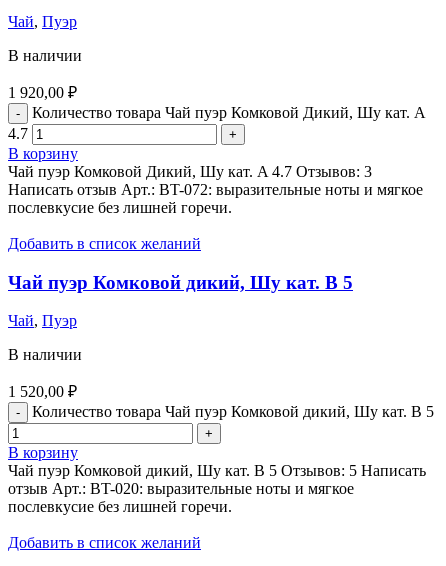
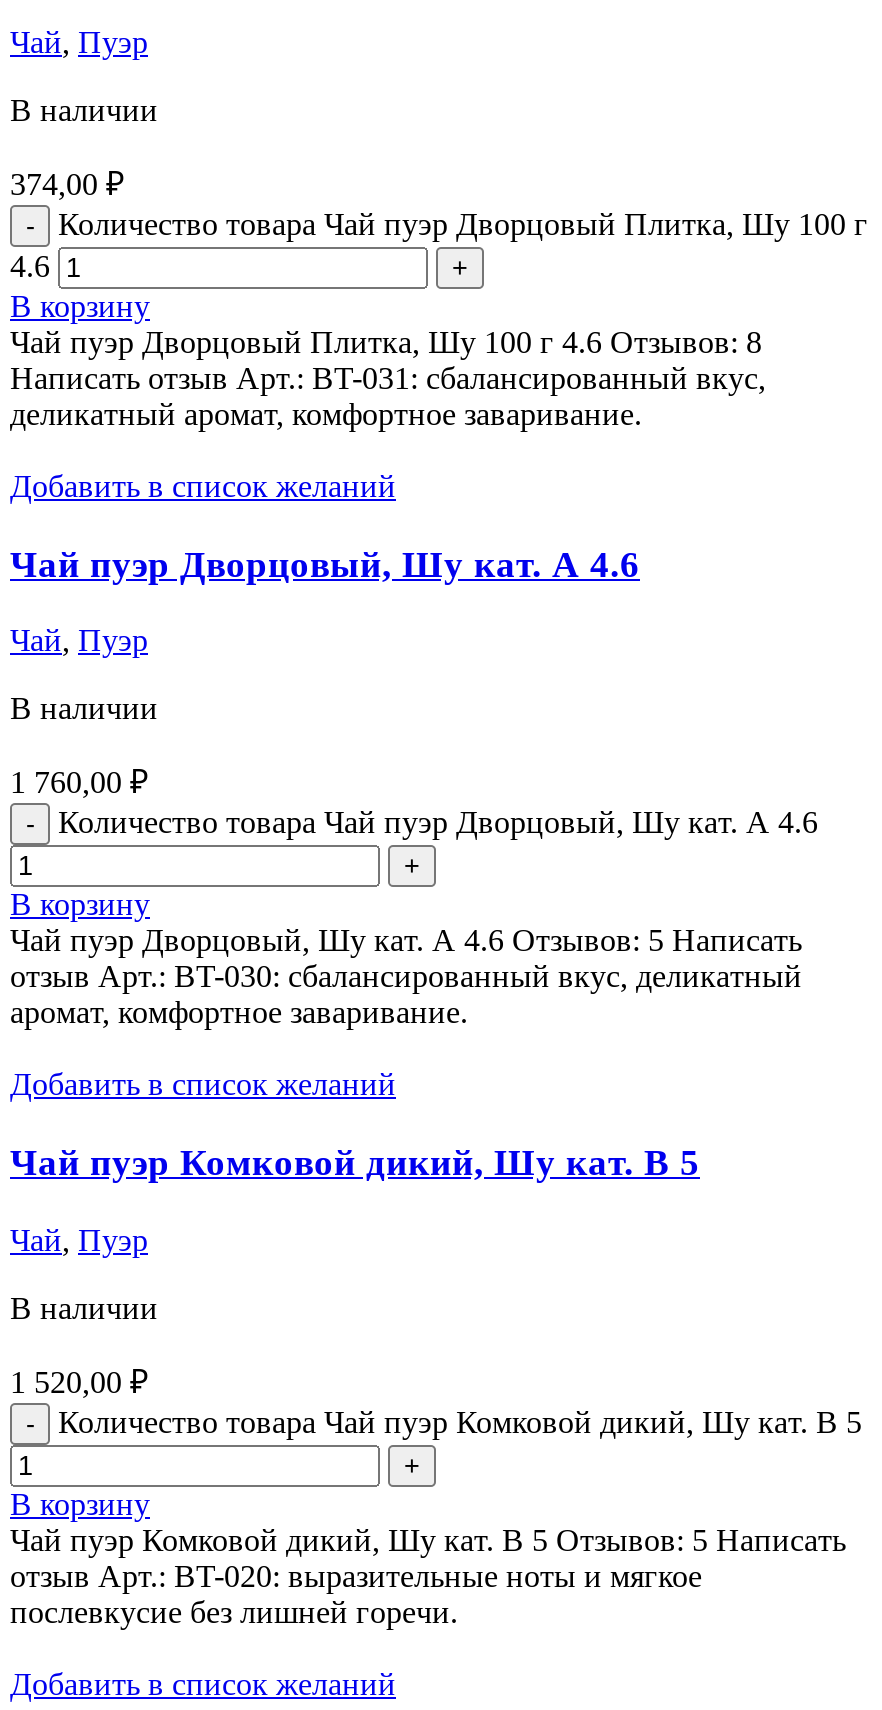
- 1 920,00 ₽
+ 374,00 ₽

- Количество товара Чай пуэр Комковой Дикий, Шу кат. A
+ Количество товара Чай пуэр Дворцовый Плитка, Шу 100 г

- 4.7
+ 4.6

- Чай пуэр Комковой Дикий, Шу кат. A 4.7 Отзывов: 3
- Написать отзыв Арт.: BT-072: выразительные ноты и мягкое
- послевкусие без лишней горечи.
+ Чай пуэр Дворцовый Плитка, Шу 100 г 4.6 Отзывов: 8
+ Написать отзыв Арт.: BT-031: сбалансированный вкус,
+ деликатный аромат, комфортное заваривание.
+ Добавить в список желаний
+ Чай пуэр Дворцовый, Шу кат. А 4.6
+ Чай, Пуэр
+ В наличии
+ 1 760,00 ₽
+ Количество товара Чай пуэр Дворцовый, Шу кат. А 4.6
+ В корзину
+ Чай пуэр Дворцовый, Шу кат. А 4.6 Отзывов: 5 Написать
+ отзыв Арт.: BT-030: сбалансированный вкус, деликатный
+ аромат, комфортное заваривание.
